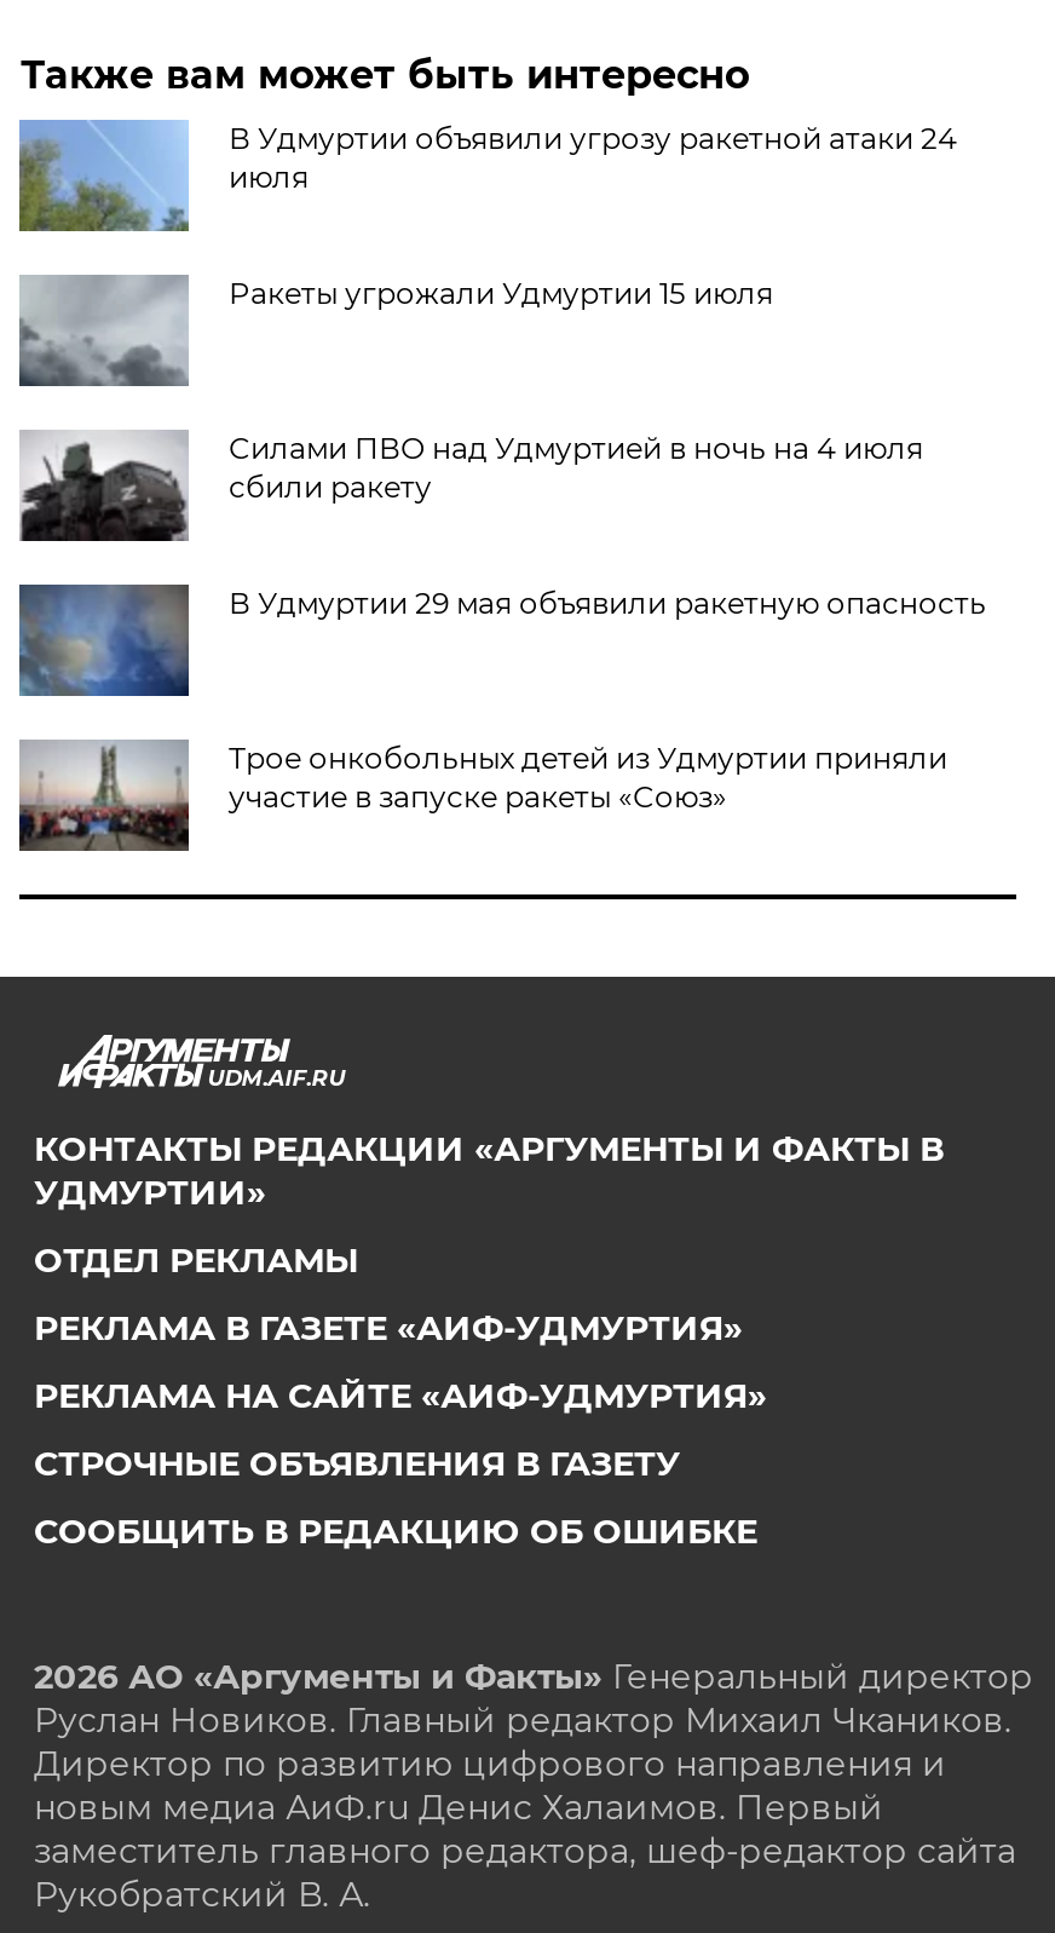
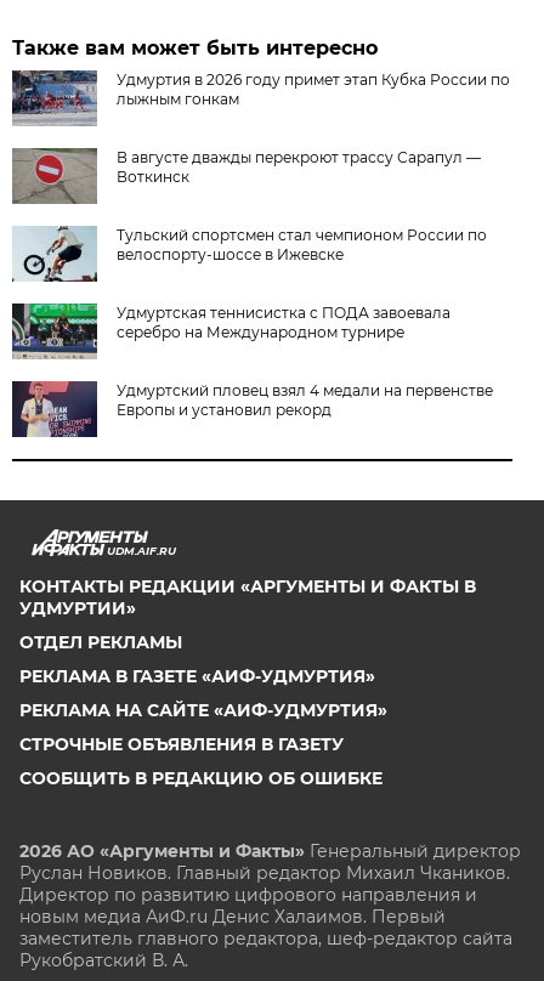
- [image]
- В Удмуртии объявили угрозу ракетной атаки 24
- июля
+ [image]
+ Удмуртия в 2026 году примет этап Кубка России по
+ лыжным гонкам

- [image]
- Ракеты угрожали Удмуртии 15 июля
+ [image]
+ В августе дважды перекроют трассу Сарапул —
+ Воткинск

- [image]
- Силами ПВО над Удмуртией в ночь на 4 июля
- сбили ракету
+ [image]
+ Тульский спортсмен стал чемпионом России по
+ велоспорту-шоссе в Ижевске

- [image]
- В Удмуртии 29 мая объявили ракетную опасность
+ [image]
+ Удмуртская теннисистка с ПОДА завоевала
+ серебро на Международном турнире

- [image]
- Трое онкобольных детей из Удмуртии приняли
- участие в запуске ракеты «Союз»
+ [image]
+ Удмуртский пловец взял 4 медали на первенстве
+ Европы и установил рекорд
